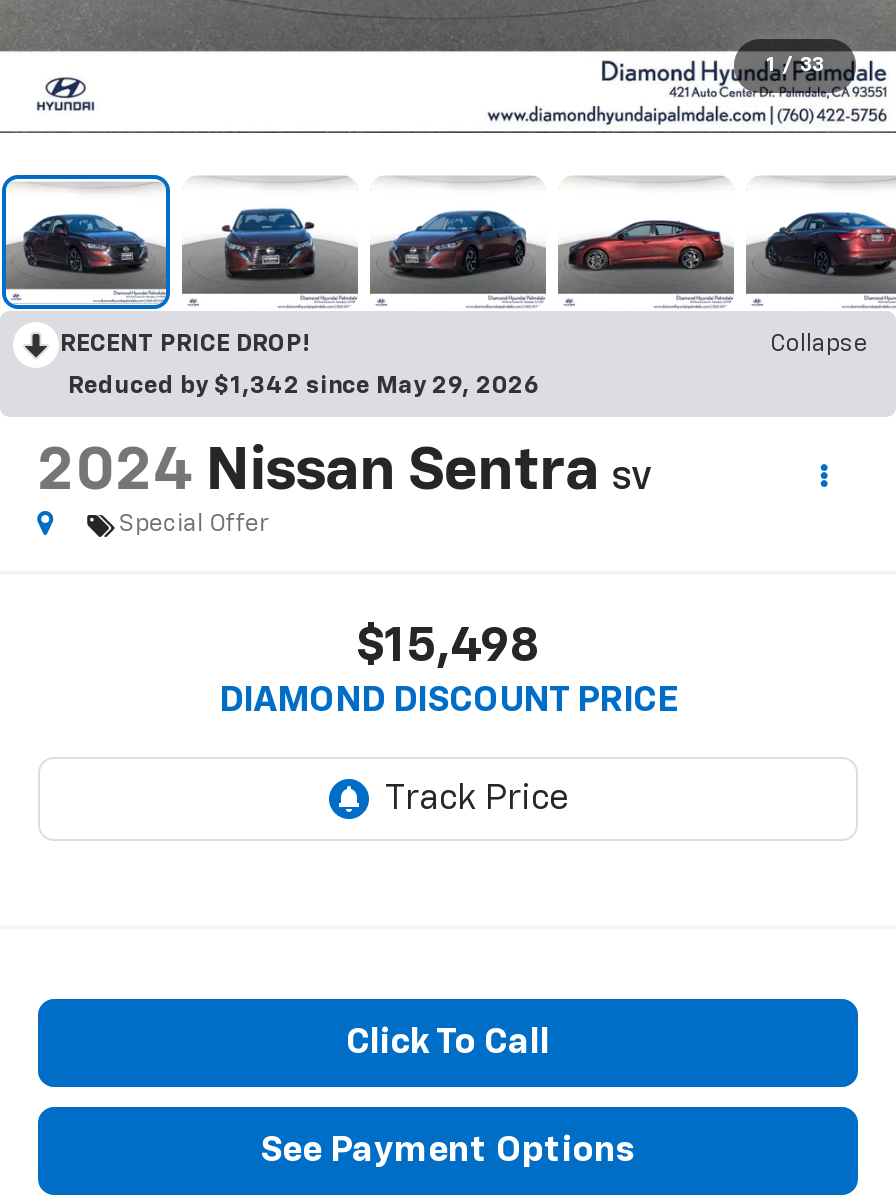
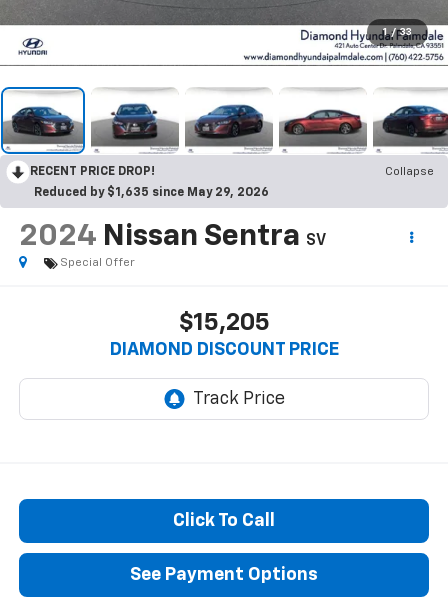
- Reduced by $1,342 since May 29, 2026
+ Reduced by $1,635 since May 29, 2026

- $15,498
+ $15,205
